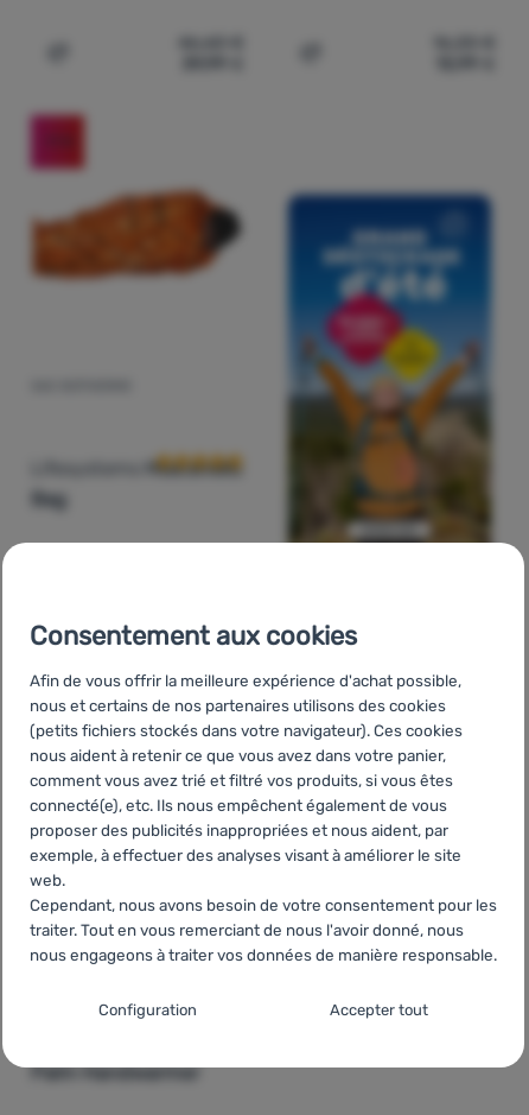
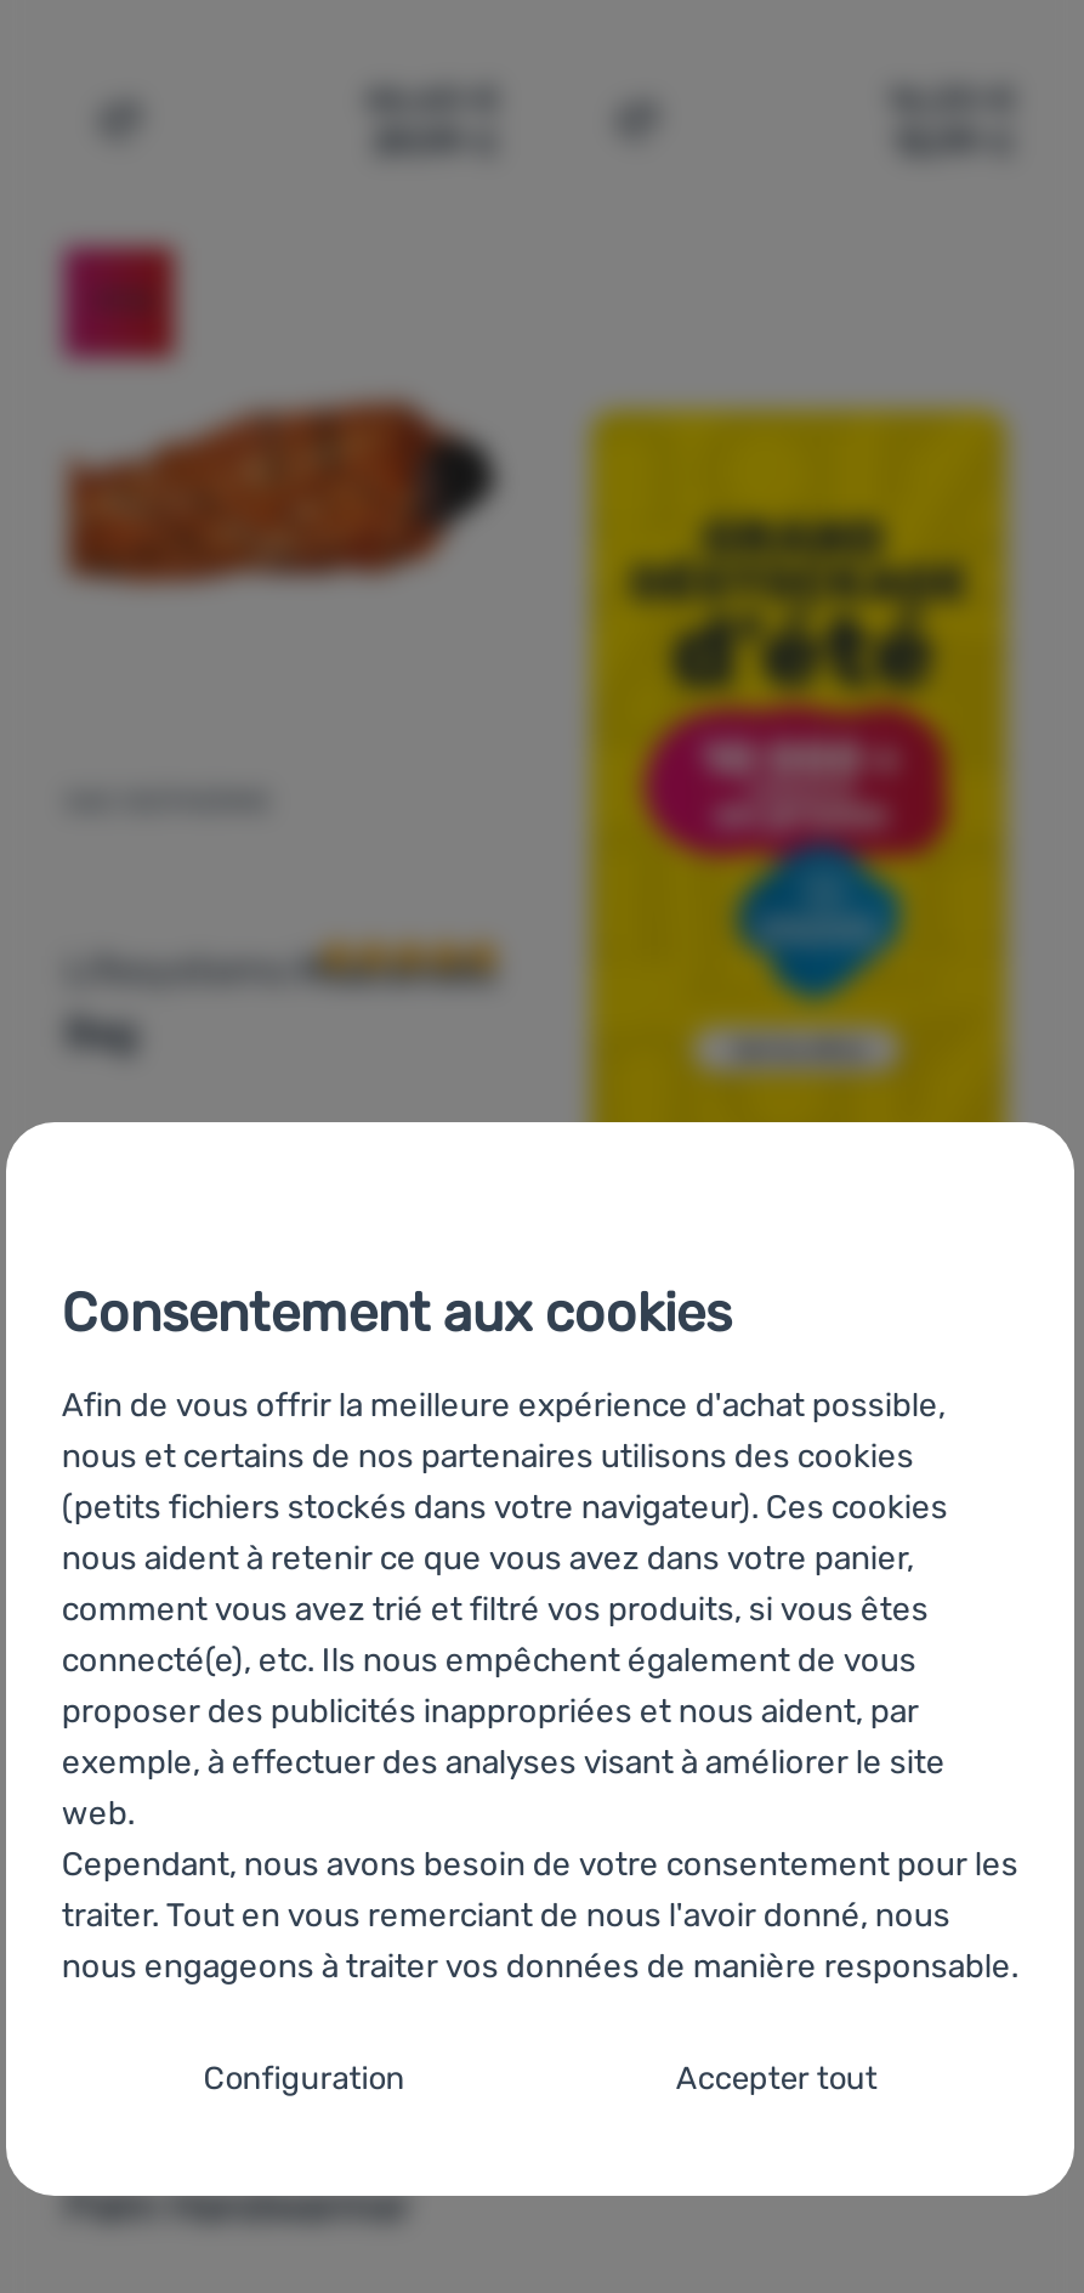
- [image]
+ [image]
